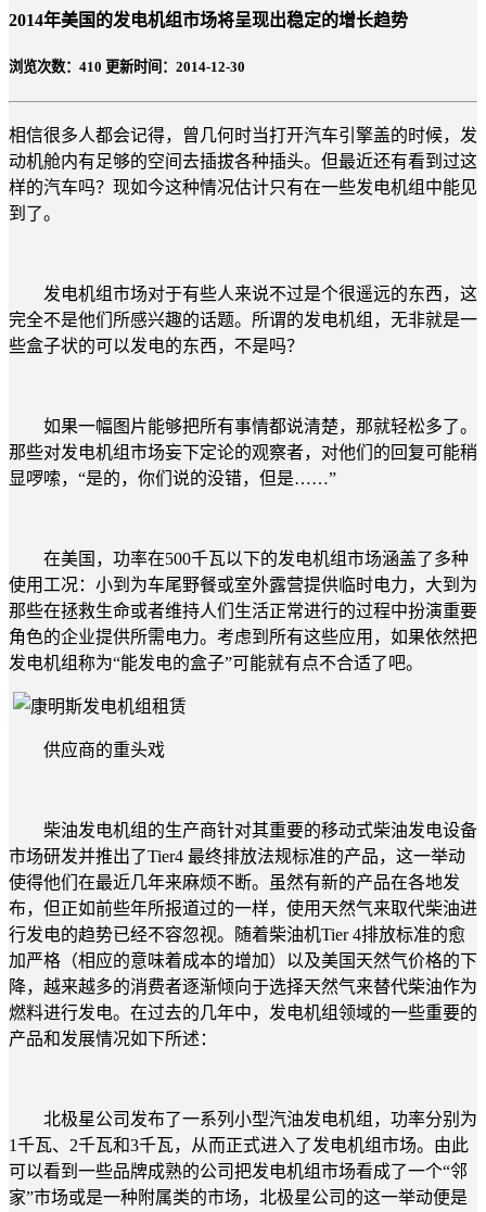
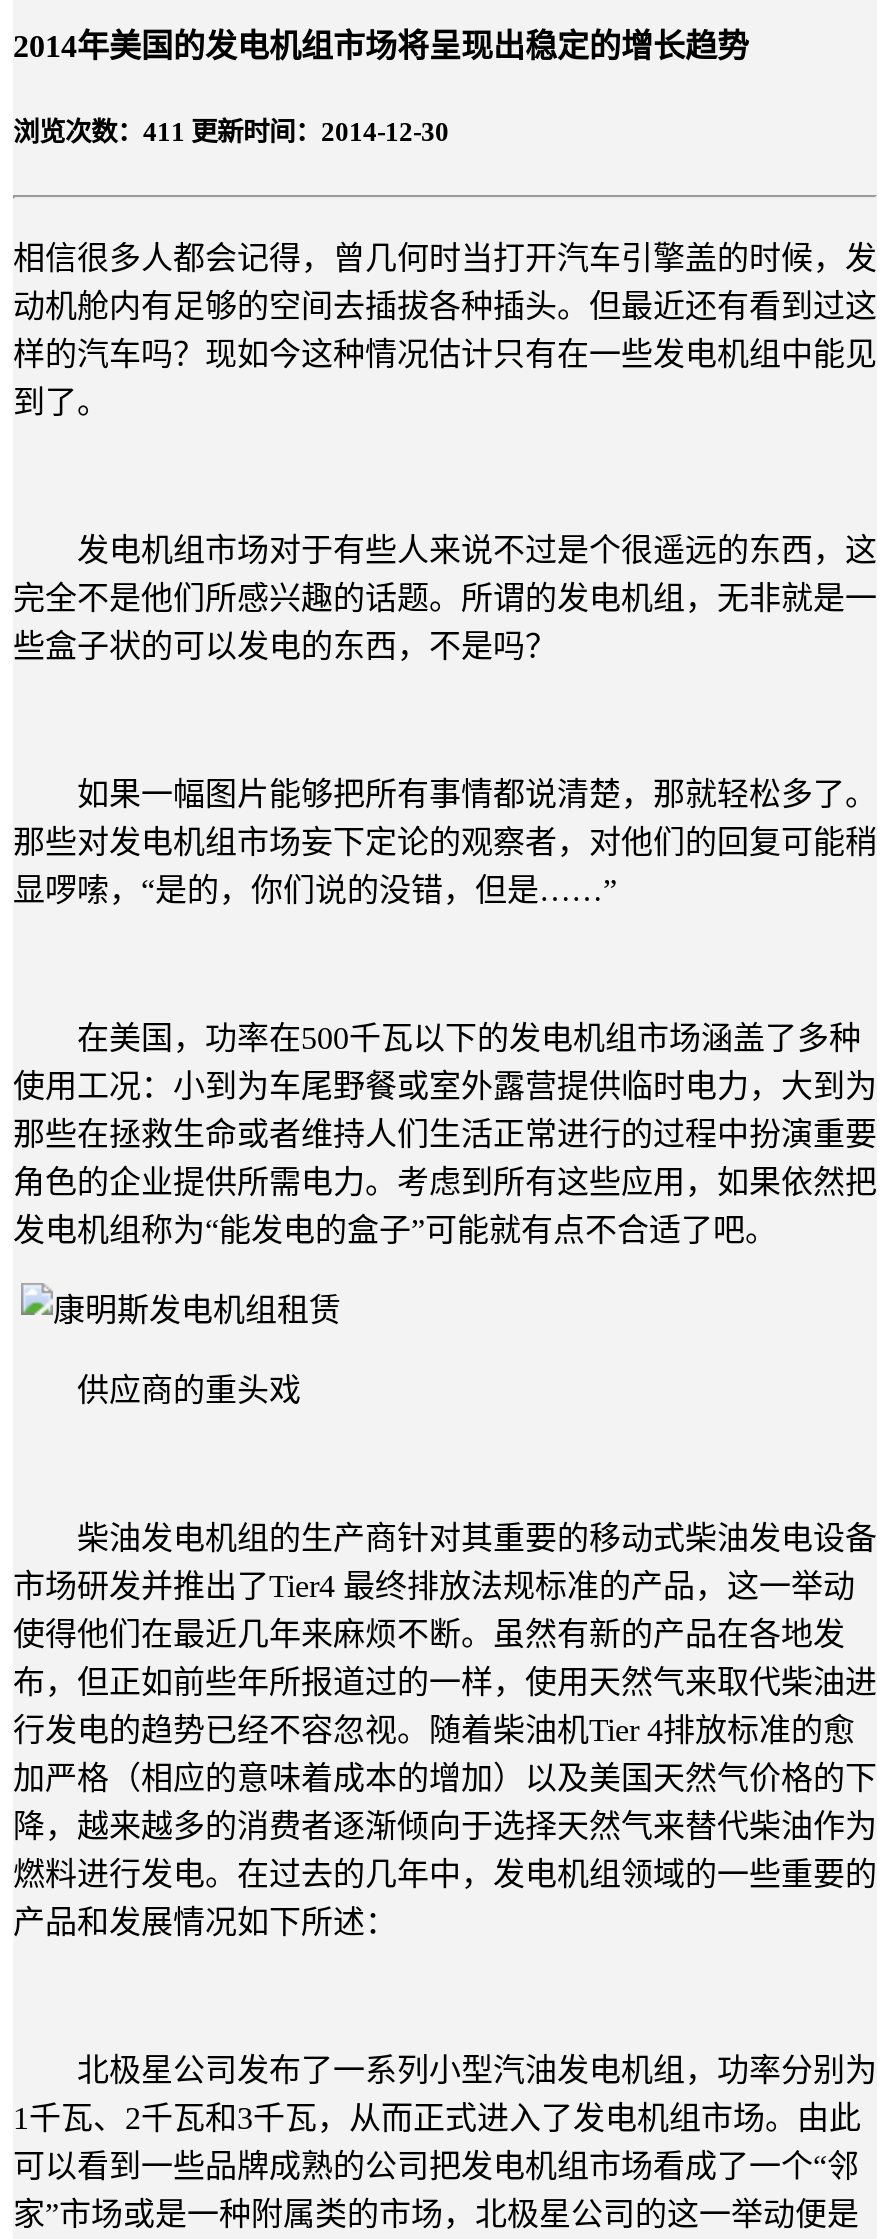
- 浏览次数：410更新时间：2014-12-30
+ 浏览次数：411更新时间：2014-12-30
